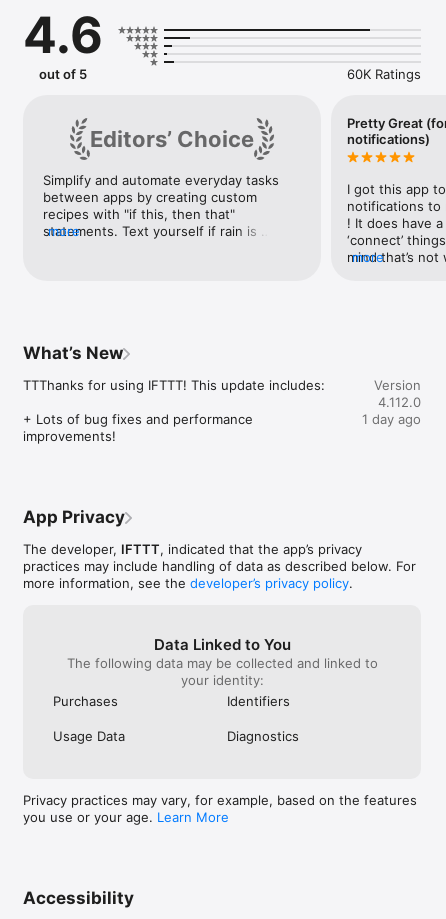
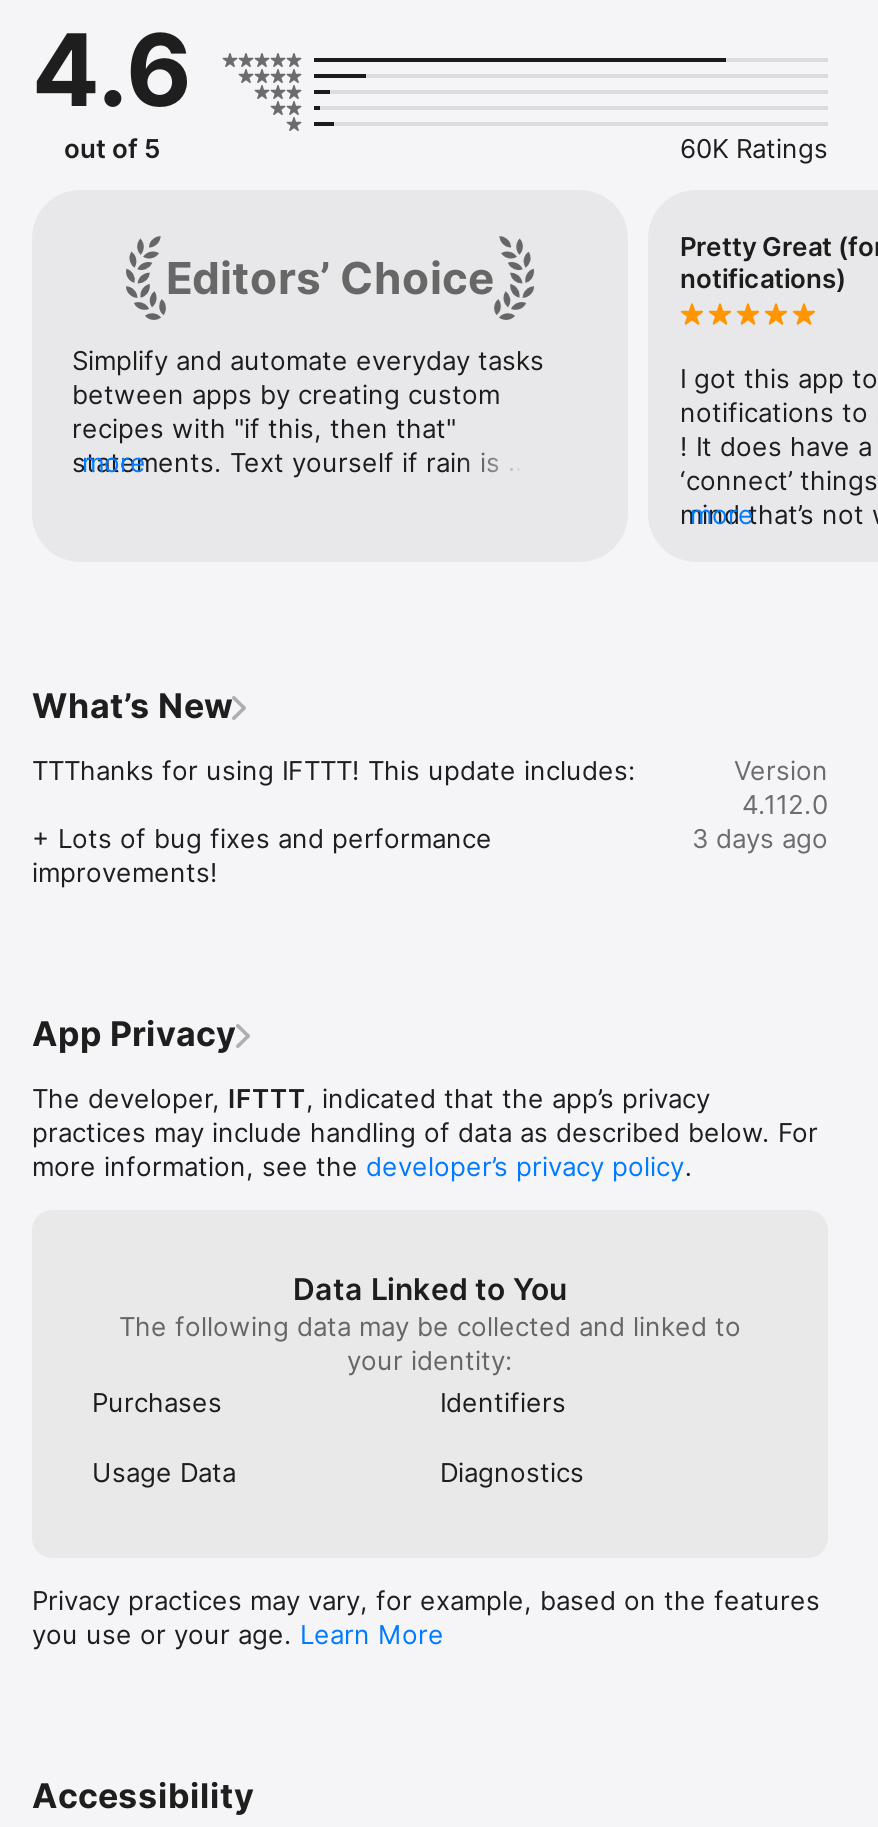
- 1 day ago
+ 3 days ago
